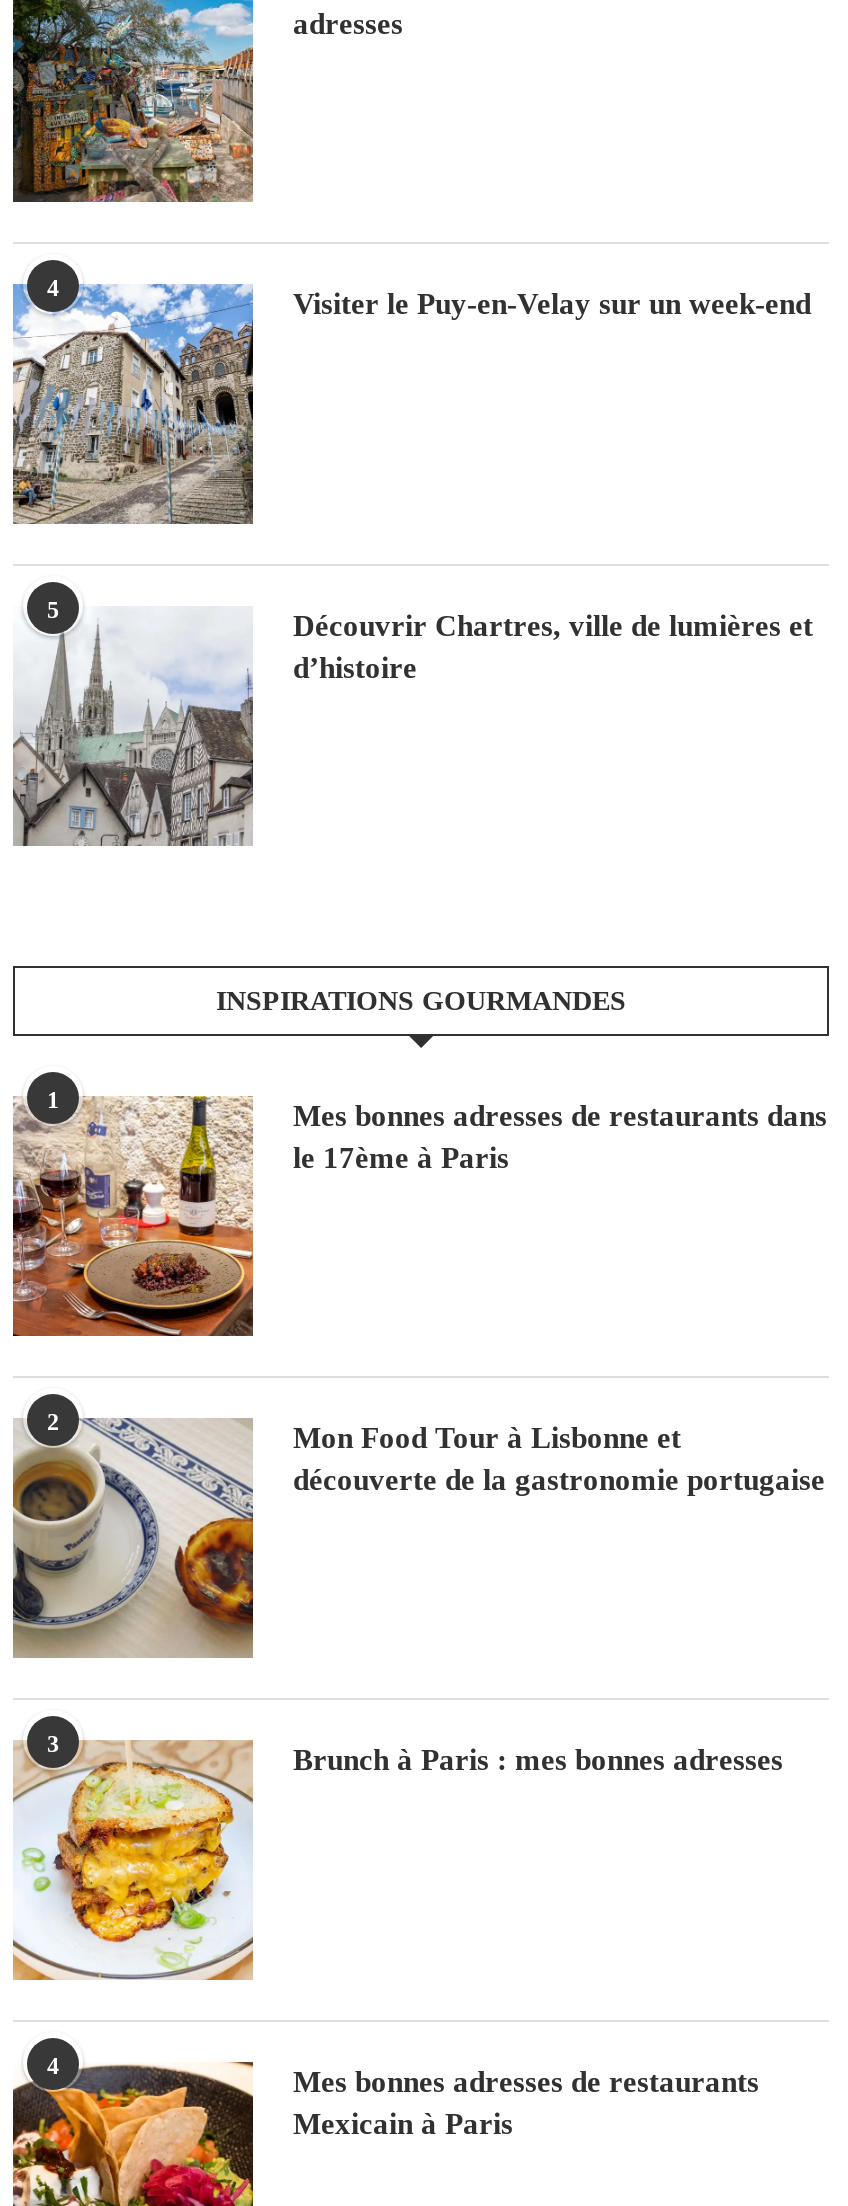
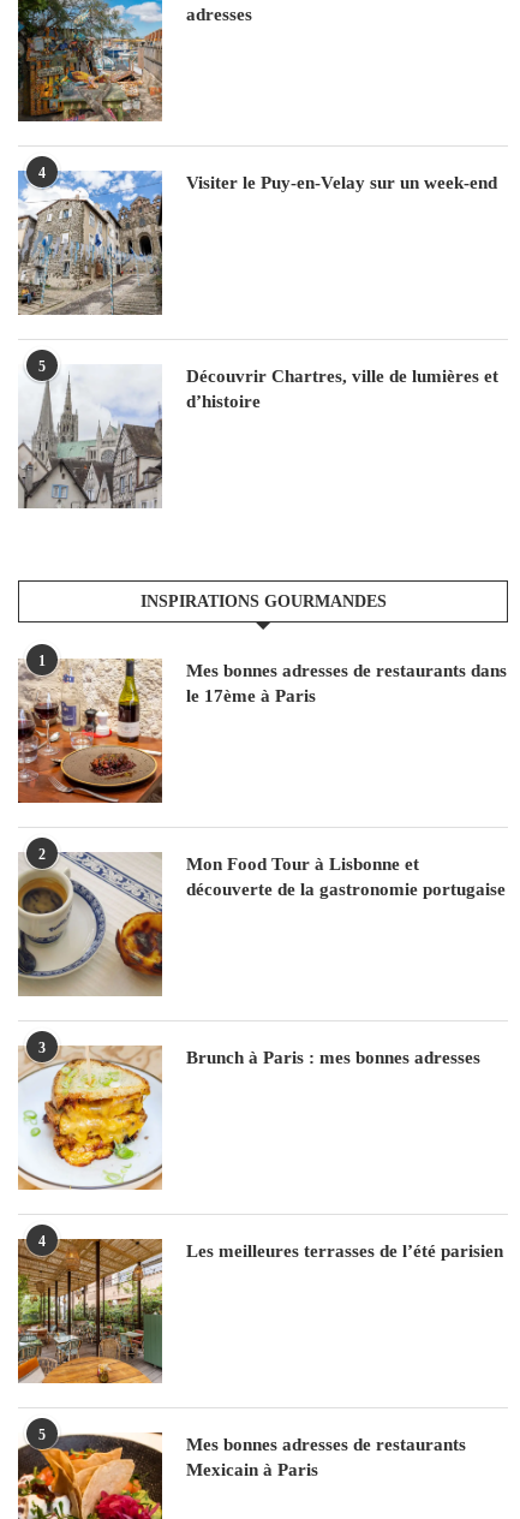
+ [image]
+ Les meilleures terrasses de l’été parisien

+ 5
